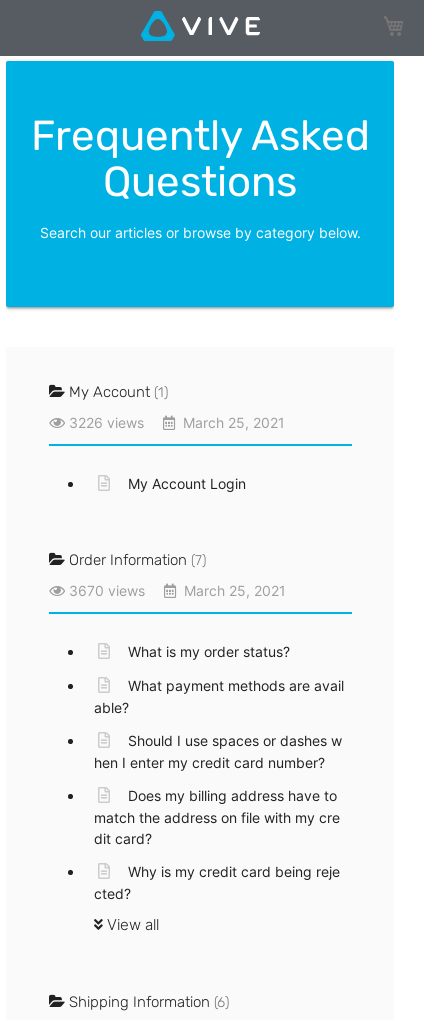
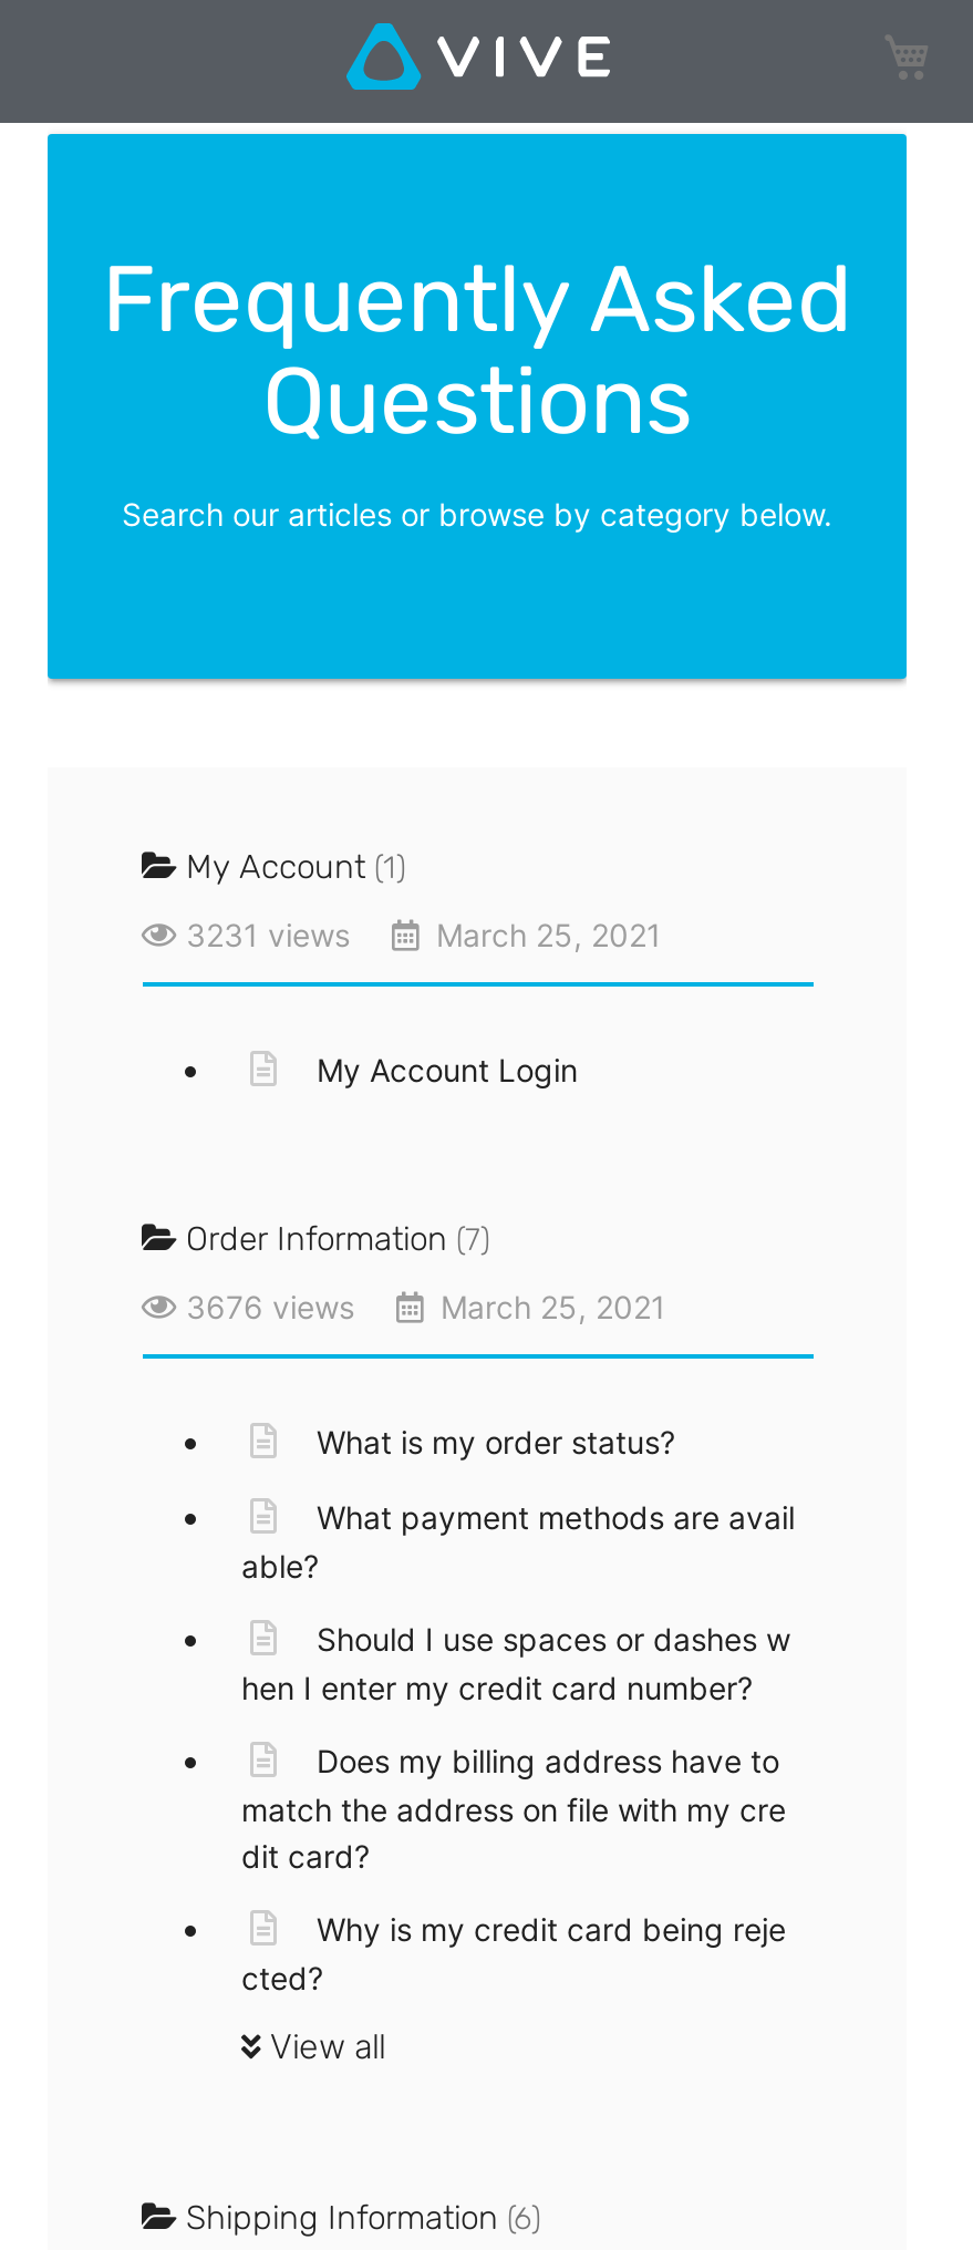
- 3226 views March 25, 2021
+ 3231 views March 25, 2021

- 3670 views March 25, 2021
+ 3676 views March 25, 2021
